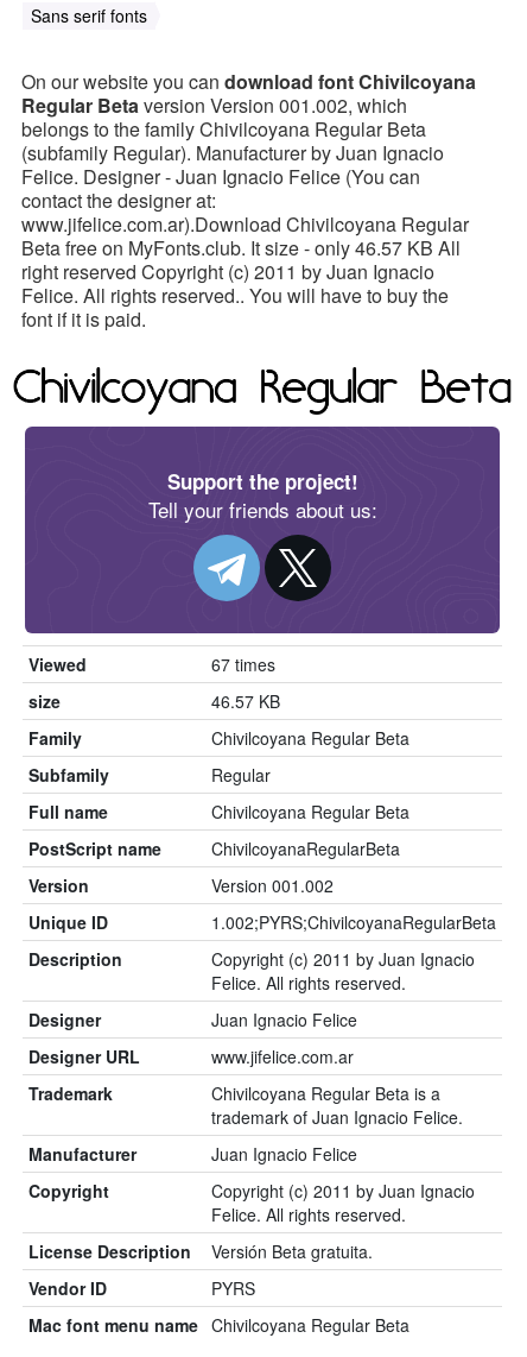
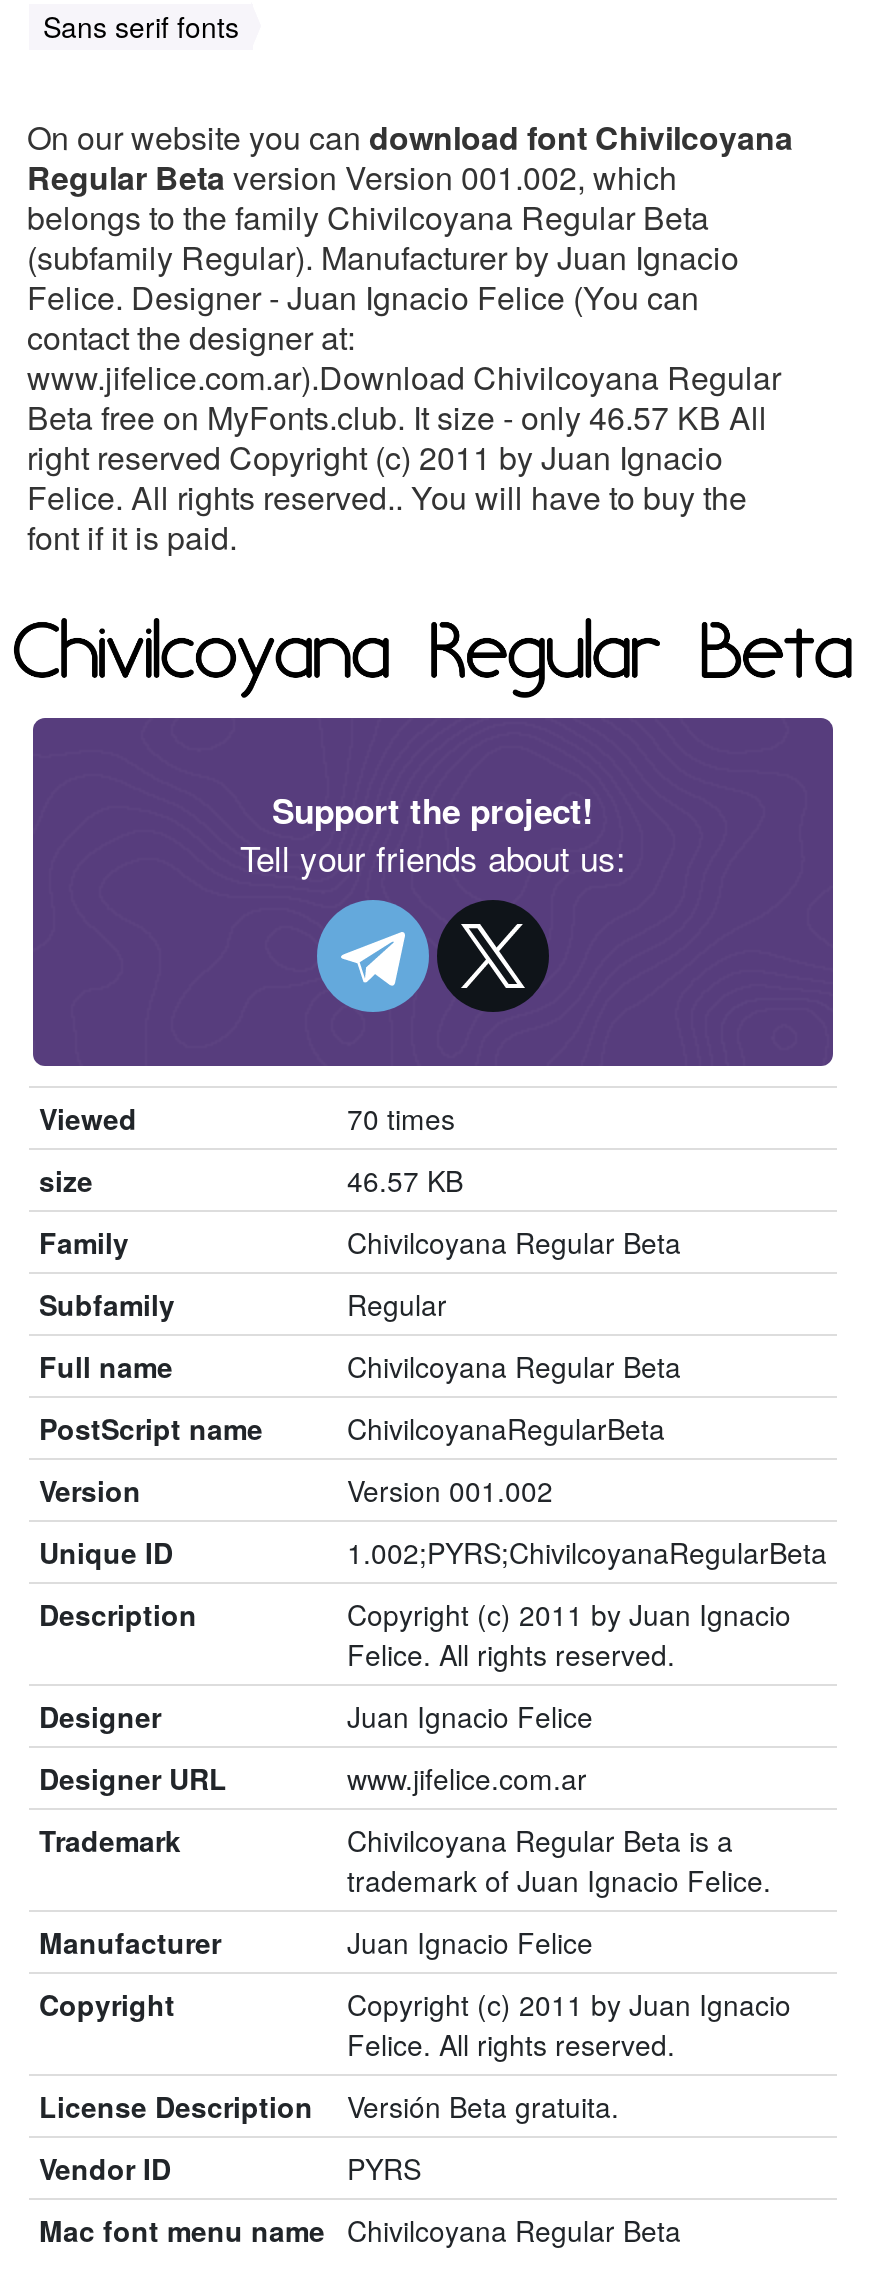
- 67 times
+ 70 times
